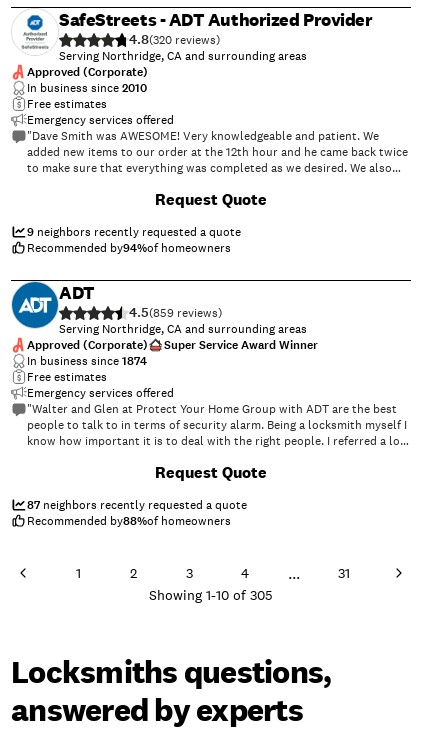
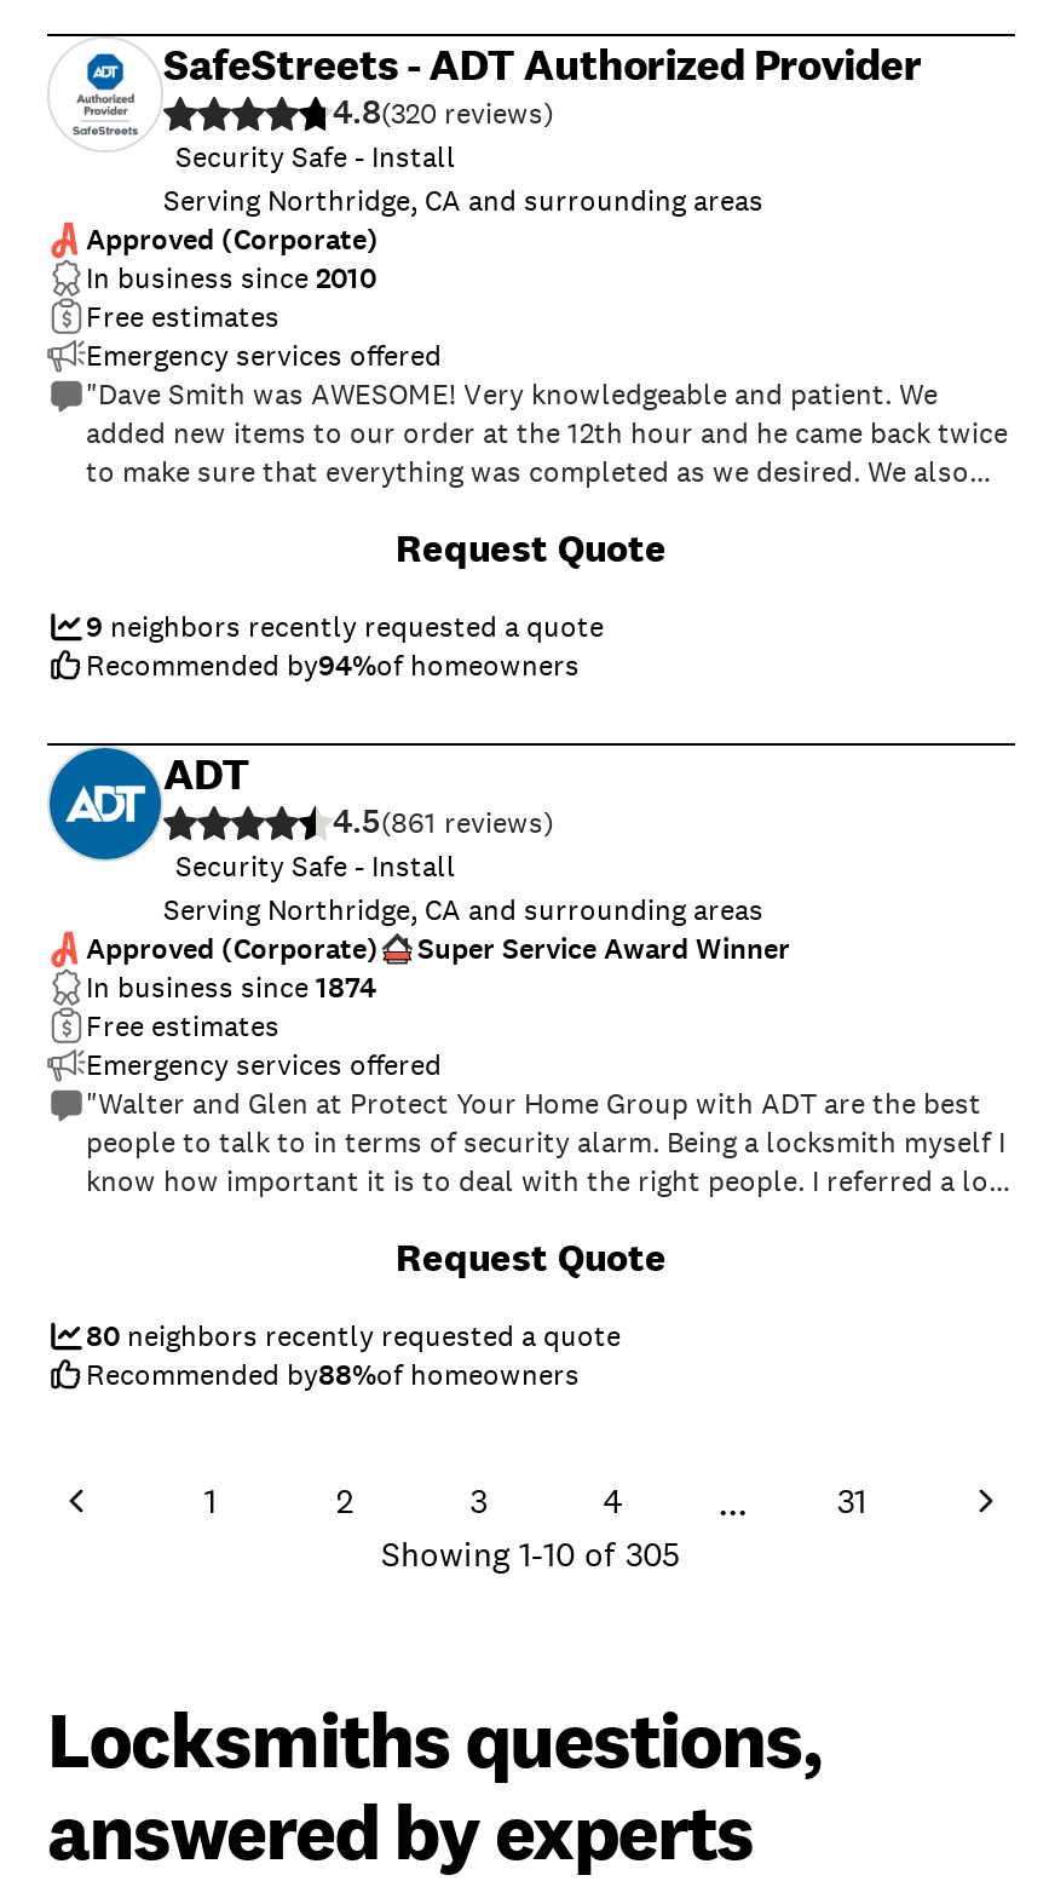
+ Security Safe - Install

- 4.5(859
+ 4.5(861

+ Security Safe - Install

- 87 neighbors recently requested a quote
+ 80 neighbors recently requested a quote
